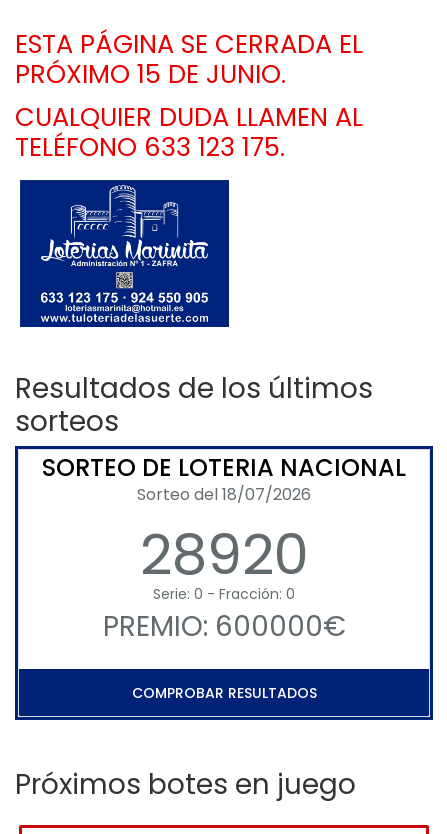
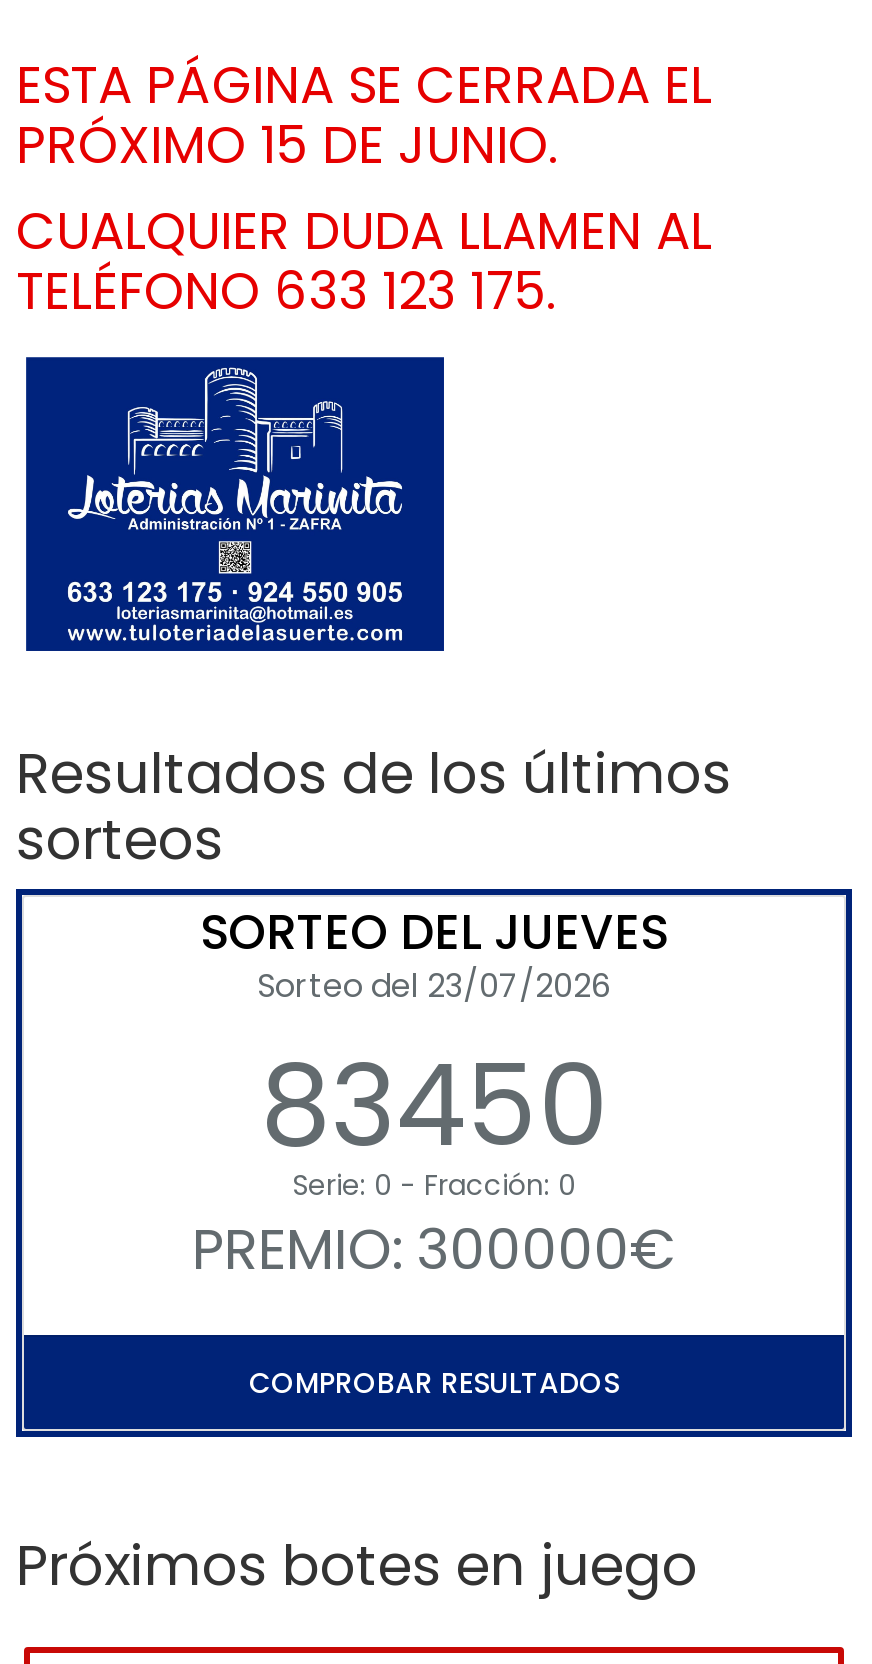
- SORTEO DE LOTERIA NACIONAL
- Sorteo del 18/07/2026
- 28920
+ SORTEO DEL JUEVES
+ Sorteo del 23/07/2026
+ 83450

- PREMIO: 600000€
+ PREMIO: 300000€
